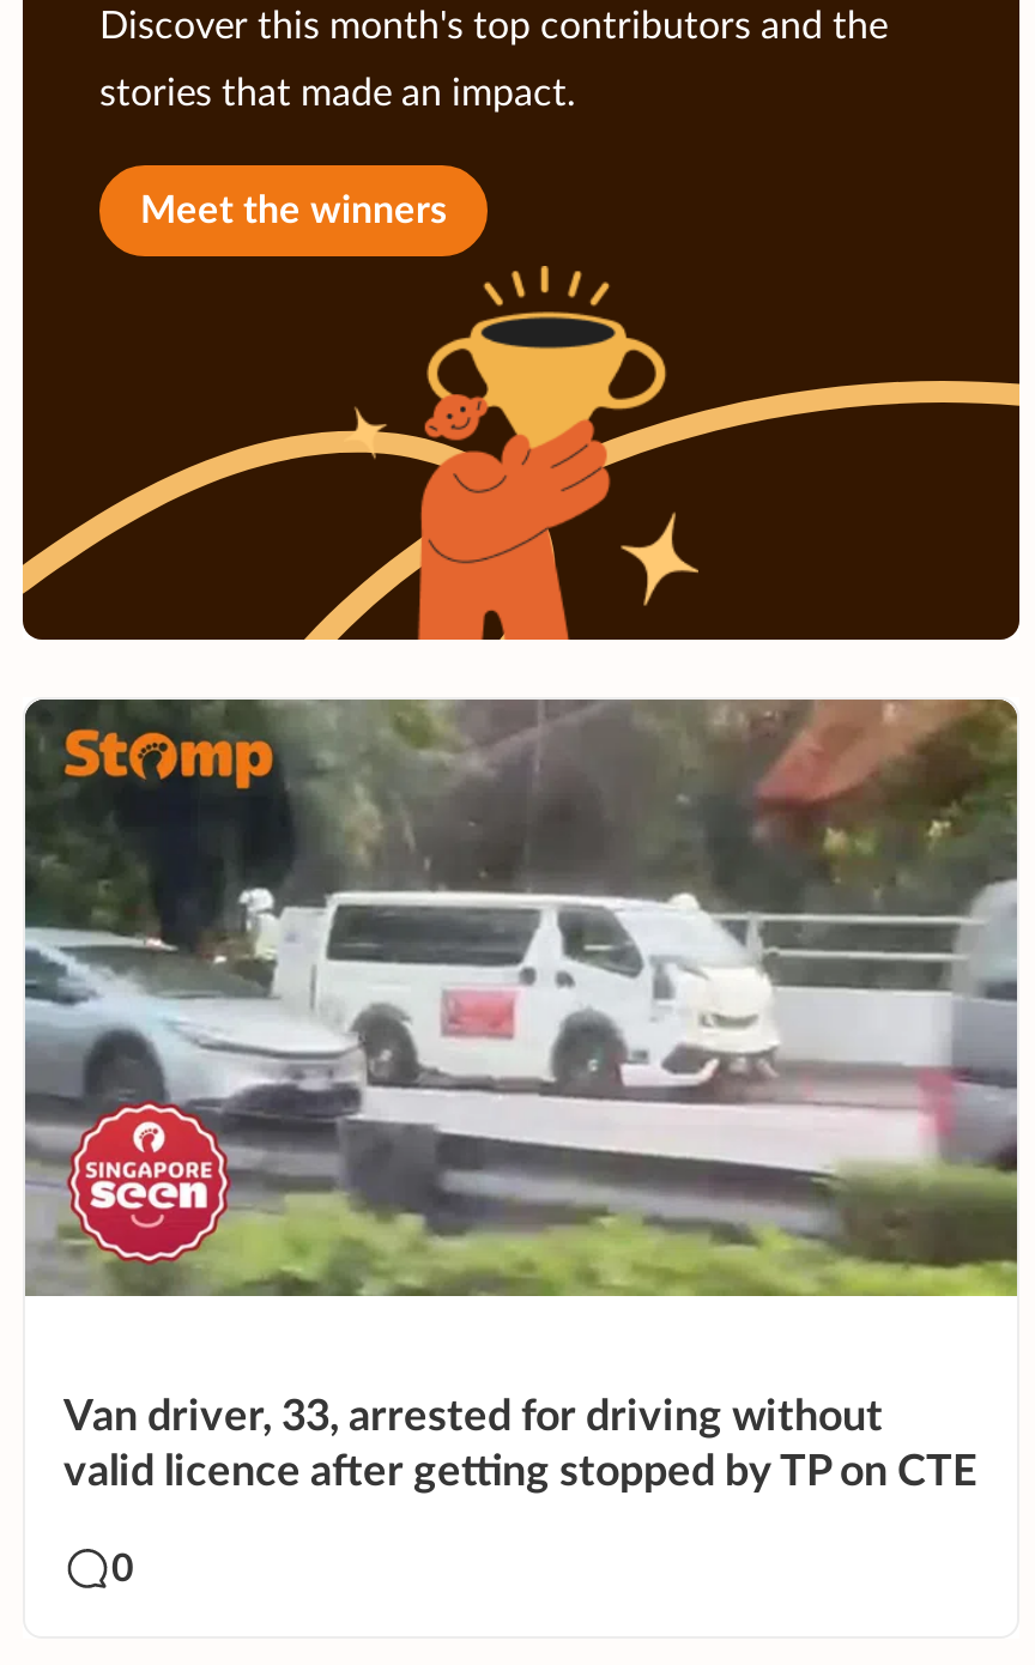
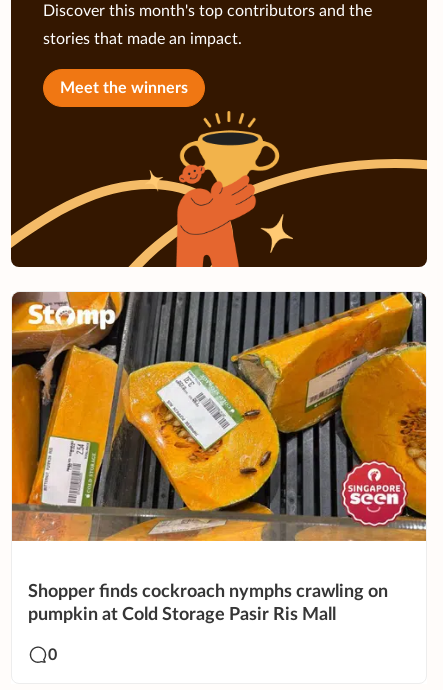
- [image]
+ [image]

- Van driver, 33, arrested for driving without
- valid licence after getting stopped by TP on CTE
+ Shopper finds cockroach nymphs crawling on
+ pumpkin at Cold Storage Pasir Ris Mall
